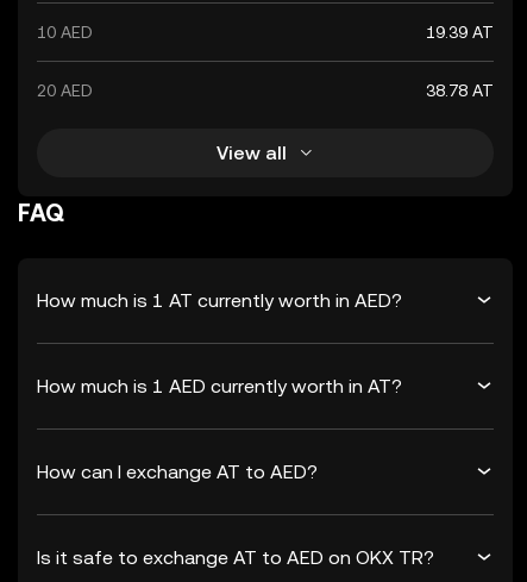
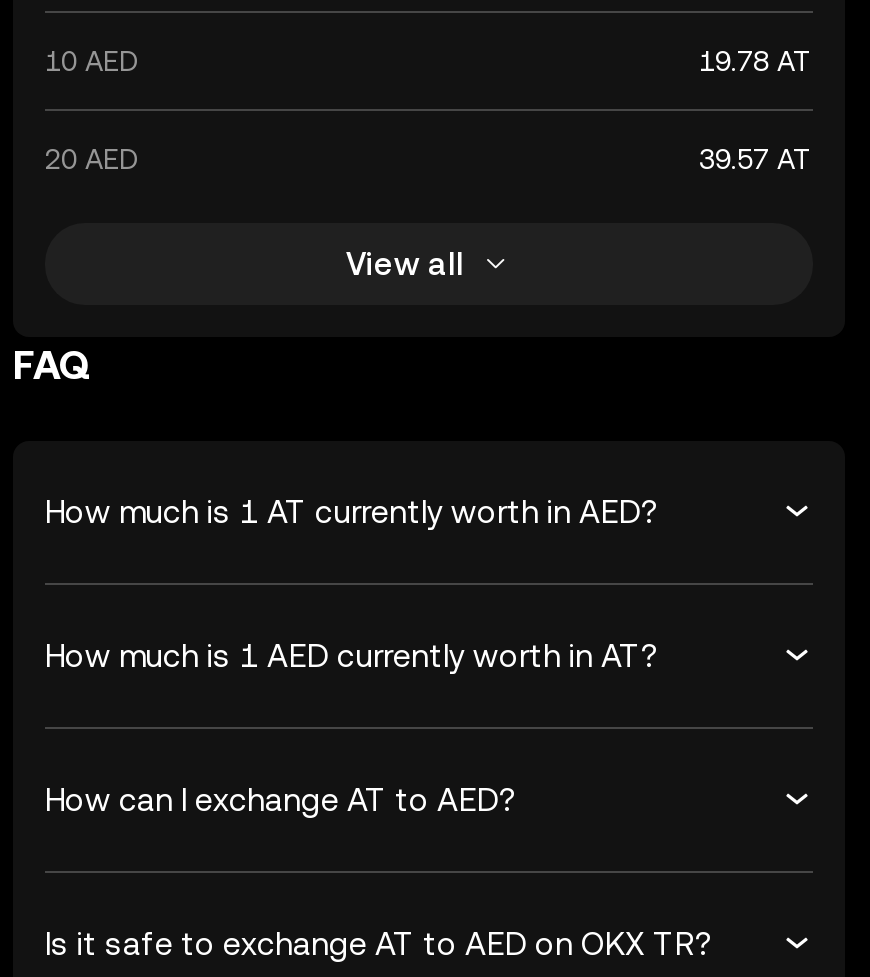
- 19.39 AT
+ 19.78 AT

- 38.78 AT
+ 39.57 AT
